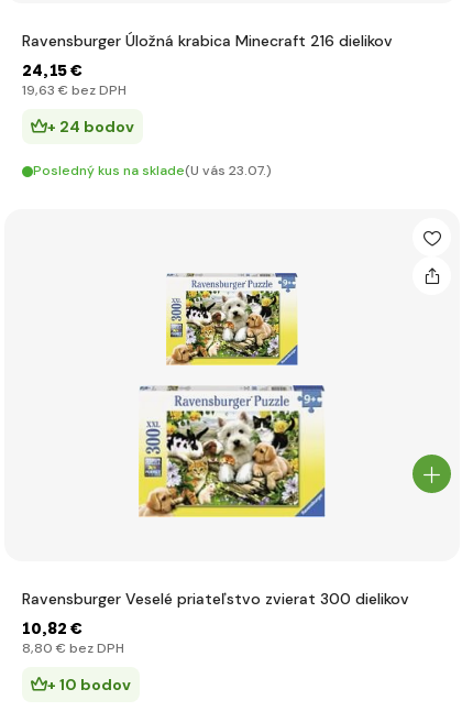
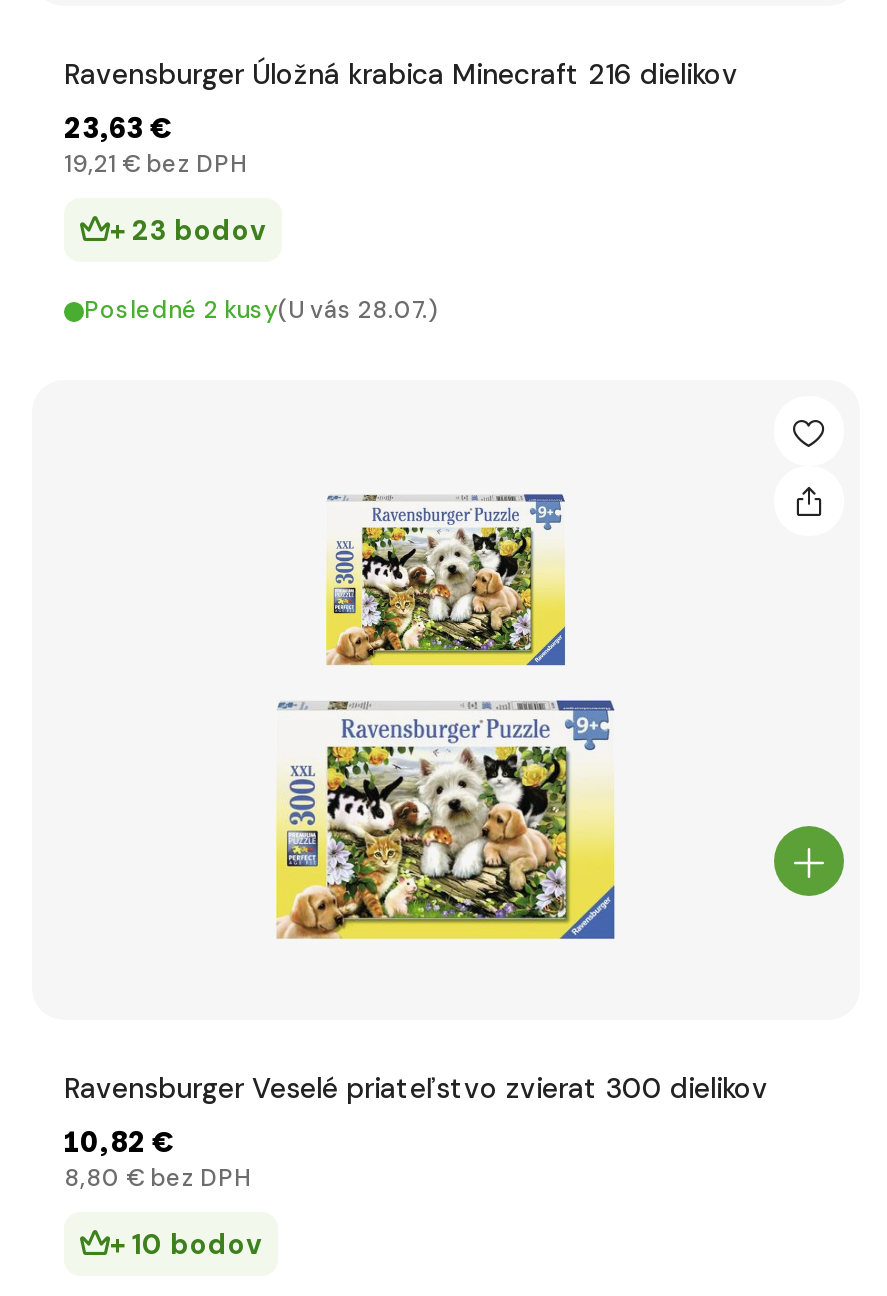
- 24,15 €
- 19,63 €bez DPH
+ 23,63 €
+ 19,21 €bez DPH

- + 24 bodov
+ + 23 bodov

- Posledný kus na sklade(U vás 23.07.)
+ Posledné 2 kusy(U vás 28.07.)
